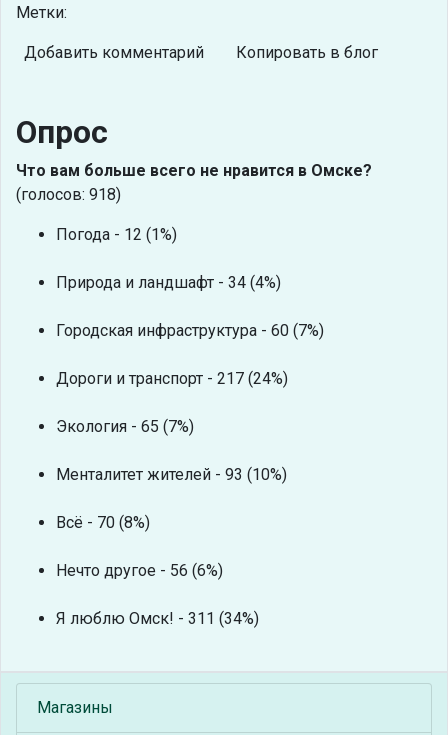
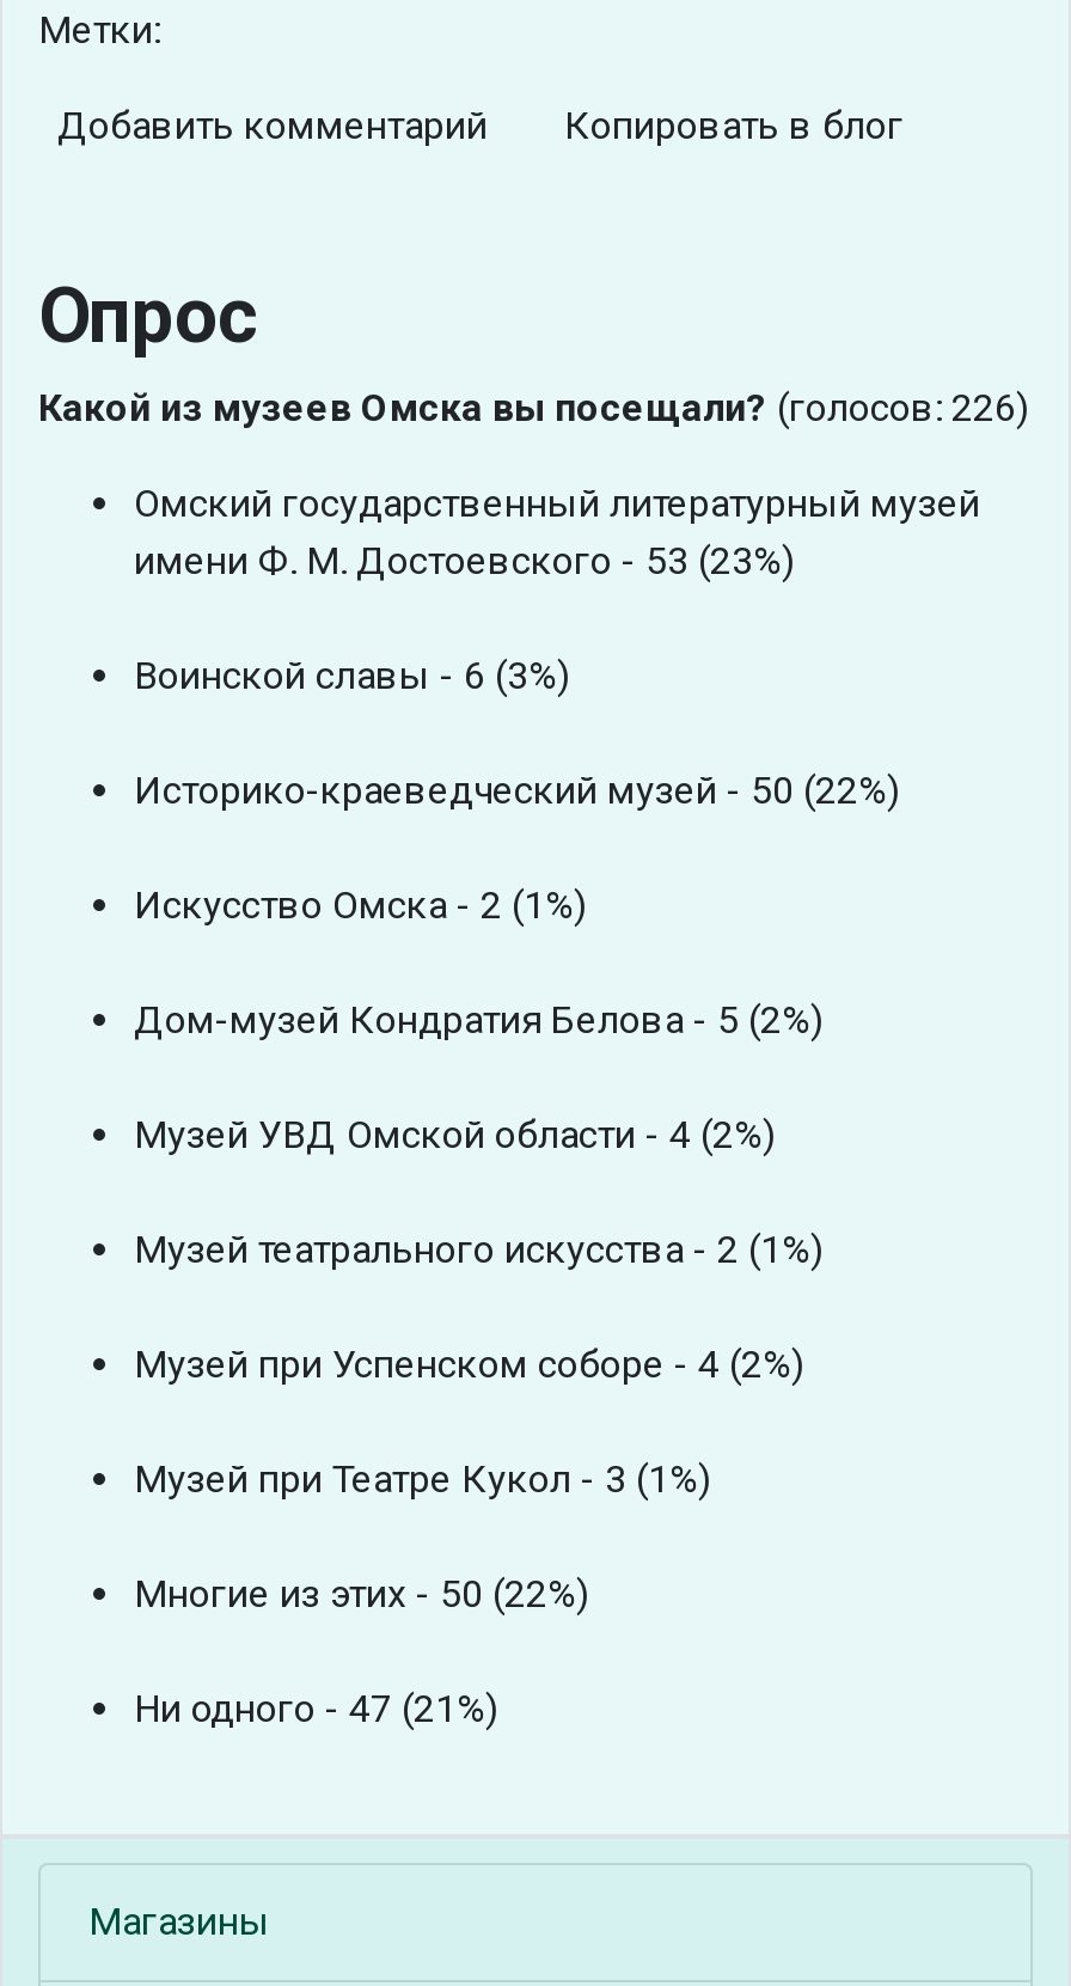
- Что вам больше всего не нравится в Омске?
- (голосов: 918)
- Погода - 12 (1%)
- Природа и ландшафт - 34 (4%)
- Городская инфраструктура - 60 (7%)
- Дороги и транспорт - 217 (24%)
- Экология - 65 (7%)
- Менталитет жителей - 93 (10%)
- Всё - 70 (8%)
- Нечто другое - 56 (6%)
- Я люблю Омск! - 311 (34%)
+ Какой из музеев Омска вы посещали? (голосов: 226)
+ Омский государственный литературный музей
+ имени Ф. М. Достоевского - 53 (23%)
+ Воинской славы - 6 (3%)
+ Историко-краеведческий музей - 50 (22%)
+ Искусство Омска - 2 (1%)
+ Дом-музей Кондратия Белова - 5 (2%)
+ Музей УВД Омской области - 4 (2%)
+ Музей театрального искусства - 2 (1%)
+ Музей при Успенском соборе - 4 (2%)
+ Музей при Театре Кукол - 3 (1%)
+ Многие из этих - 50 (22%)
+ Ни одного - 47 (21%)
